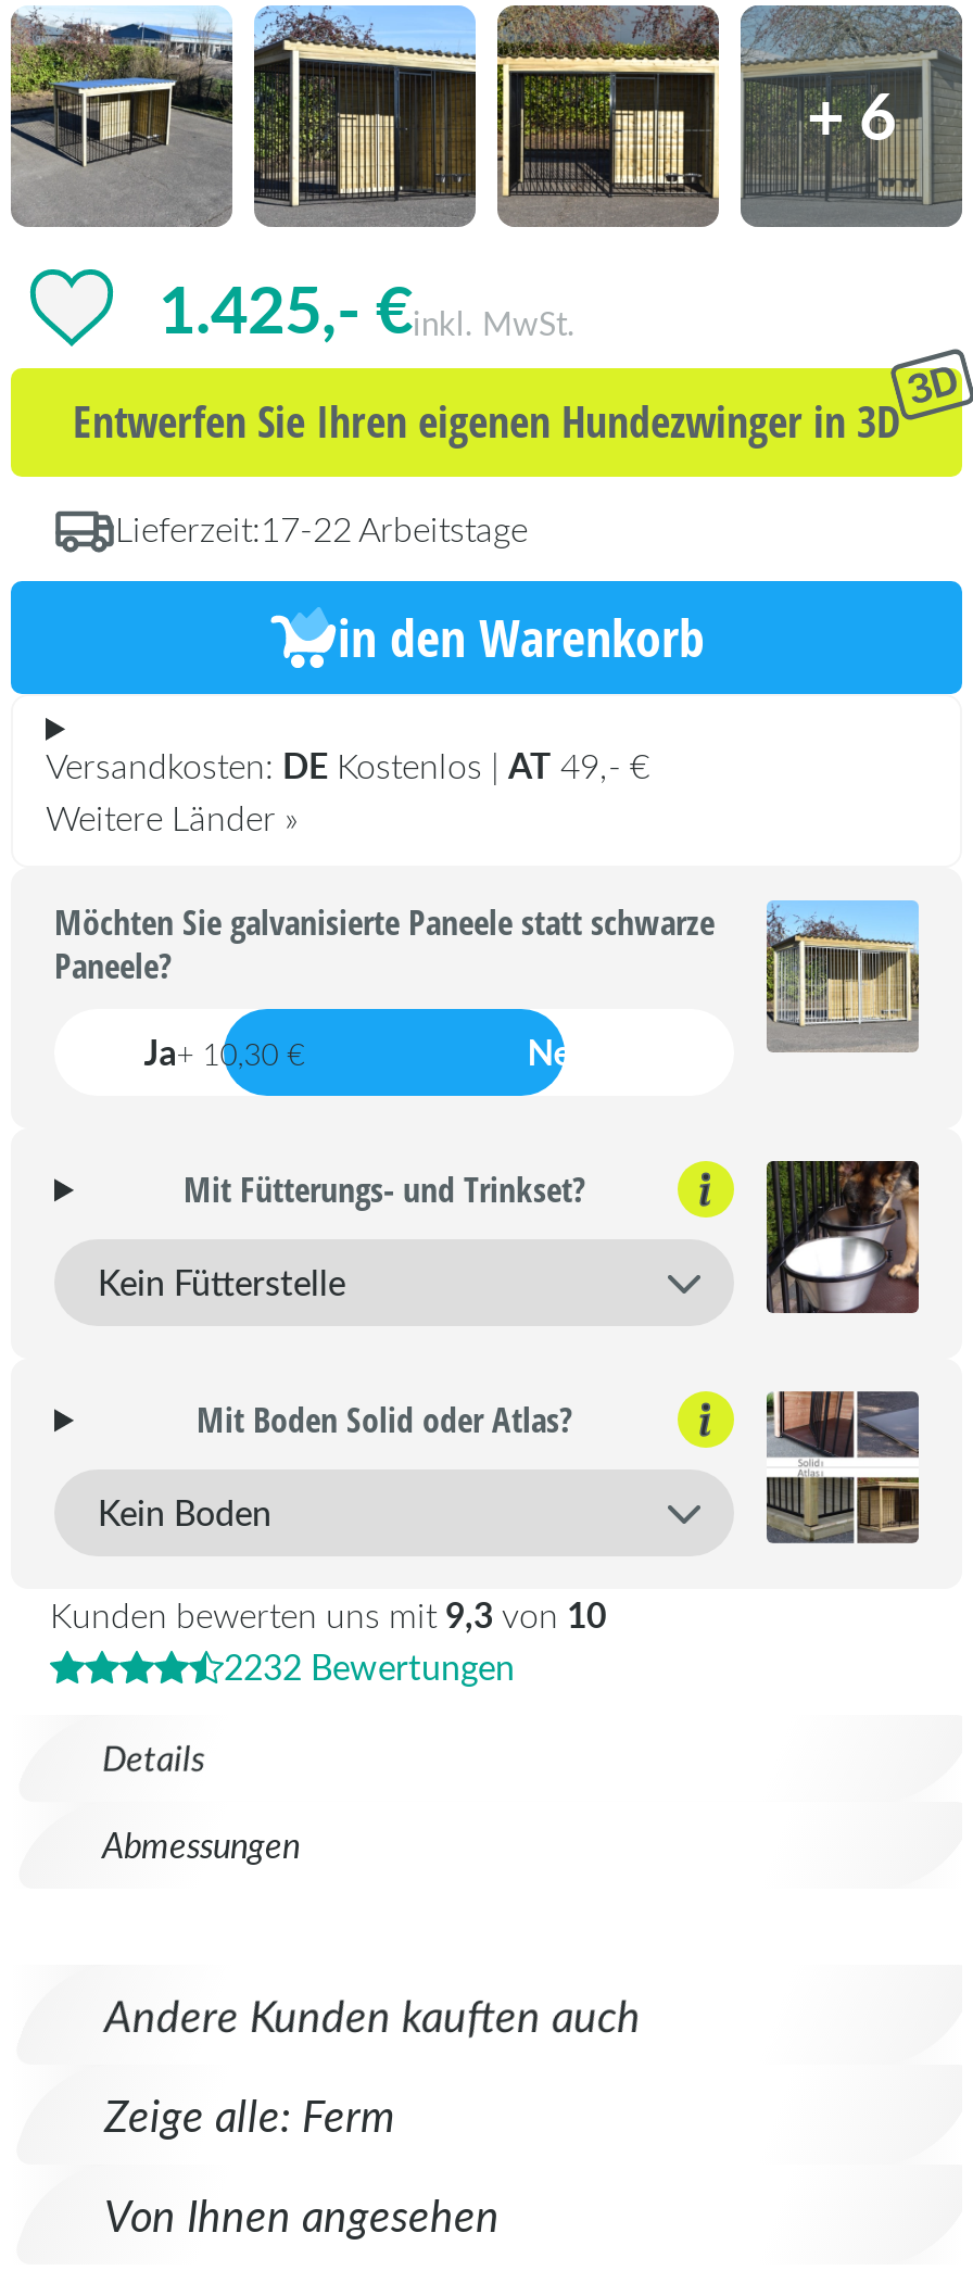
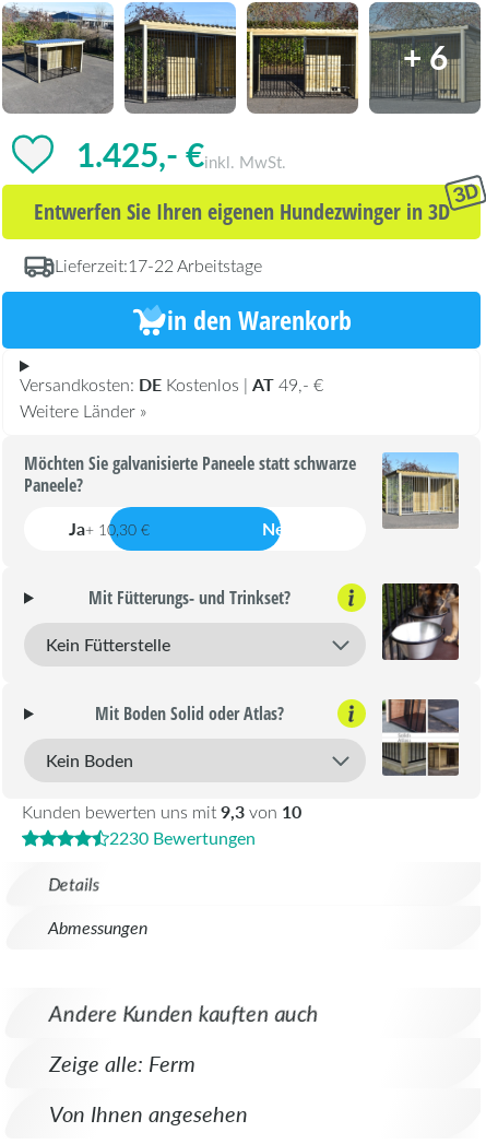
- 2232 Bewertungen
+ 2230 Bewertungen
